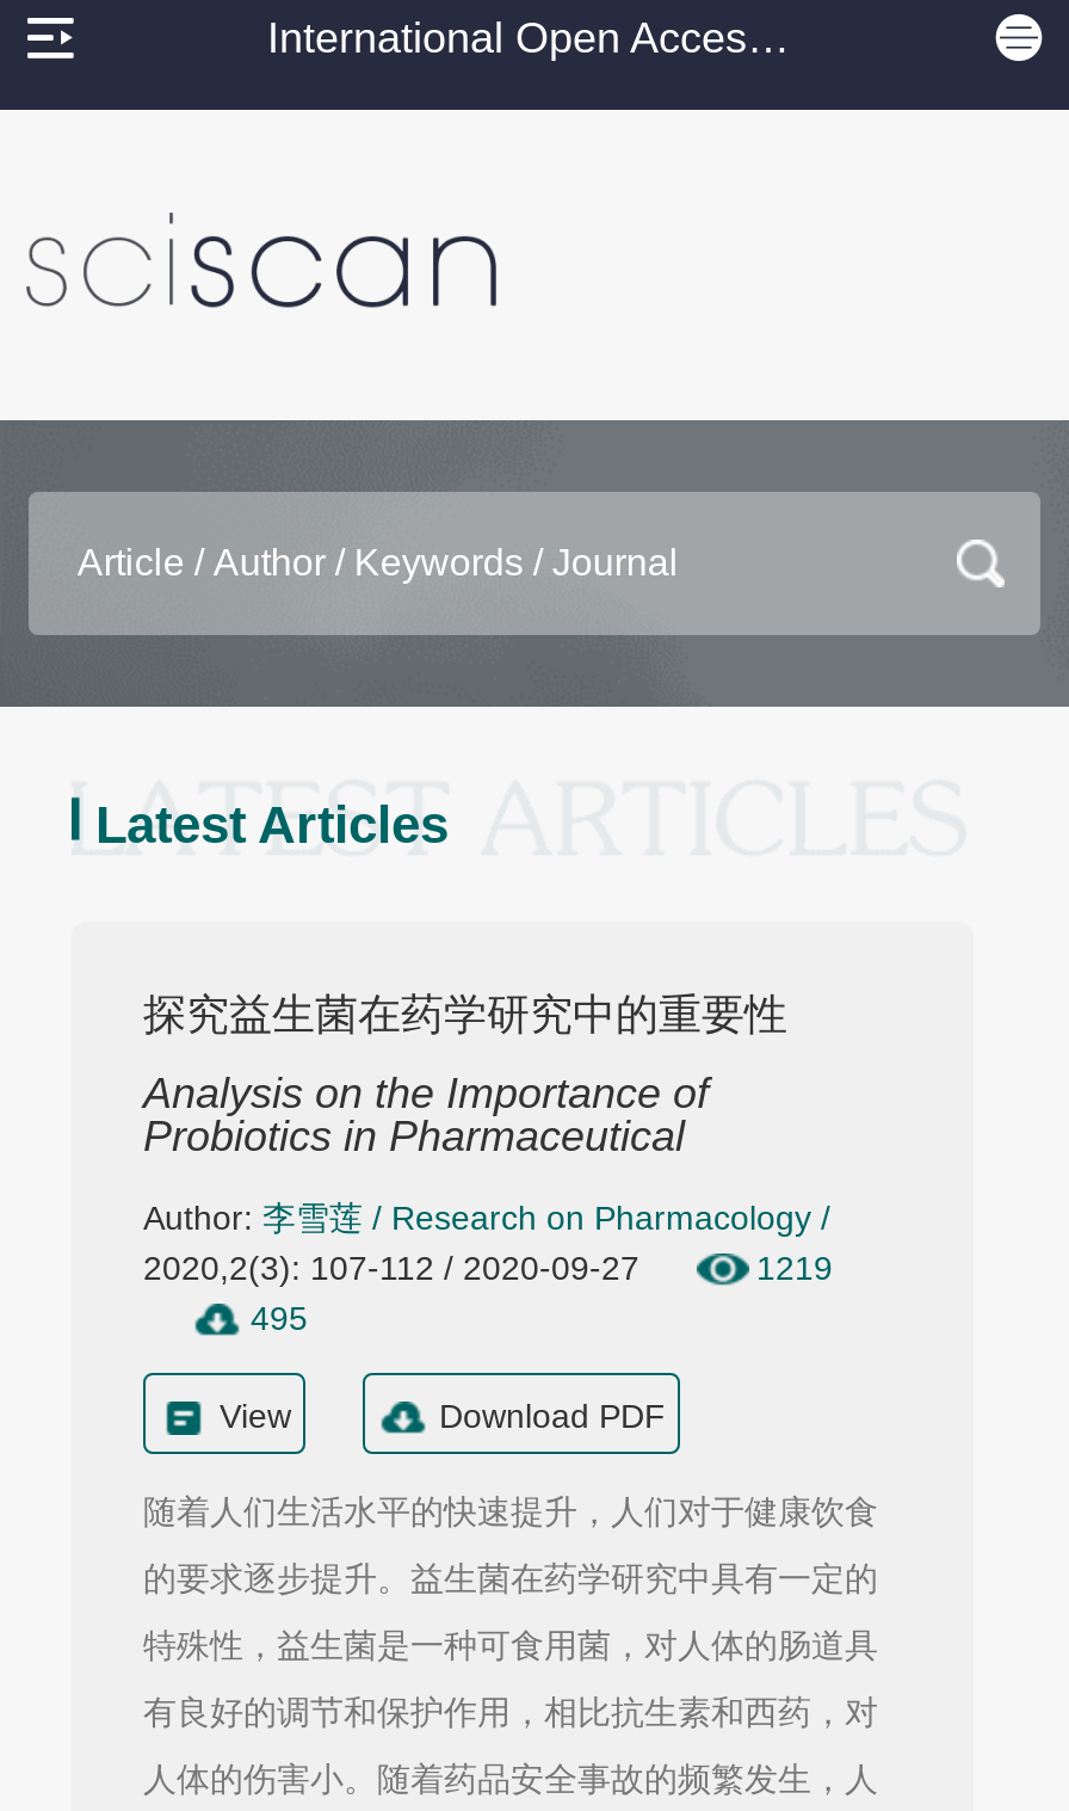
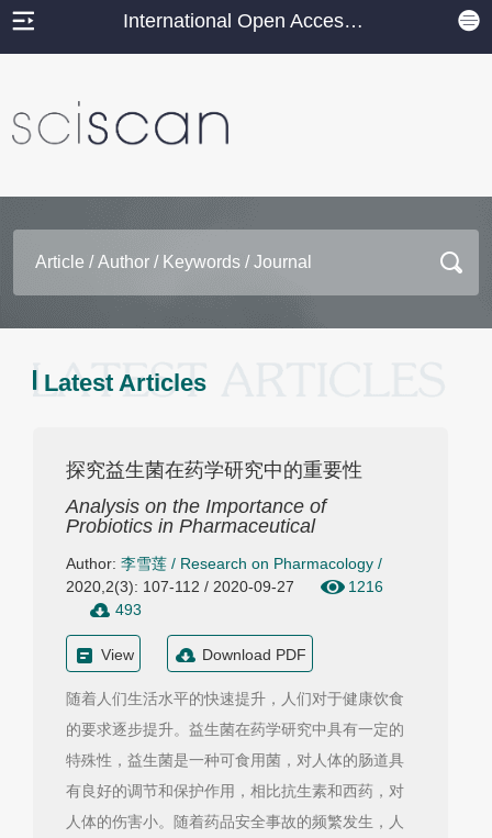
- 1219
+ 1216

- 495
+ 493
